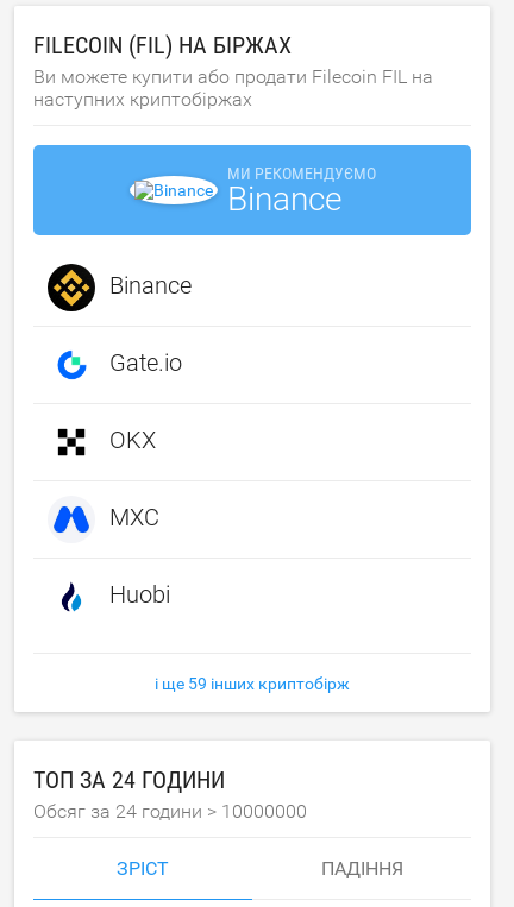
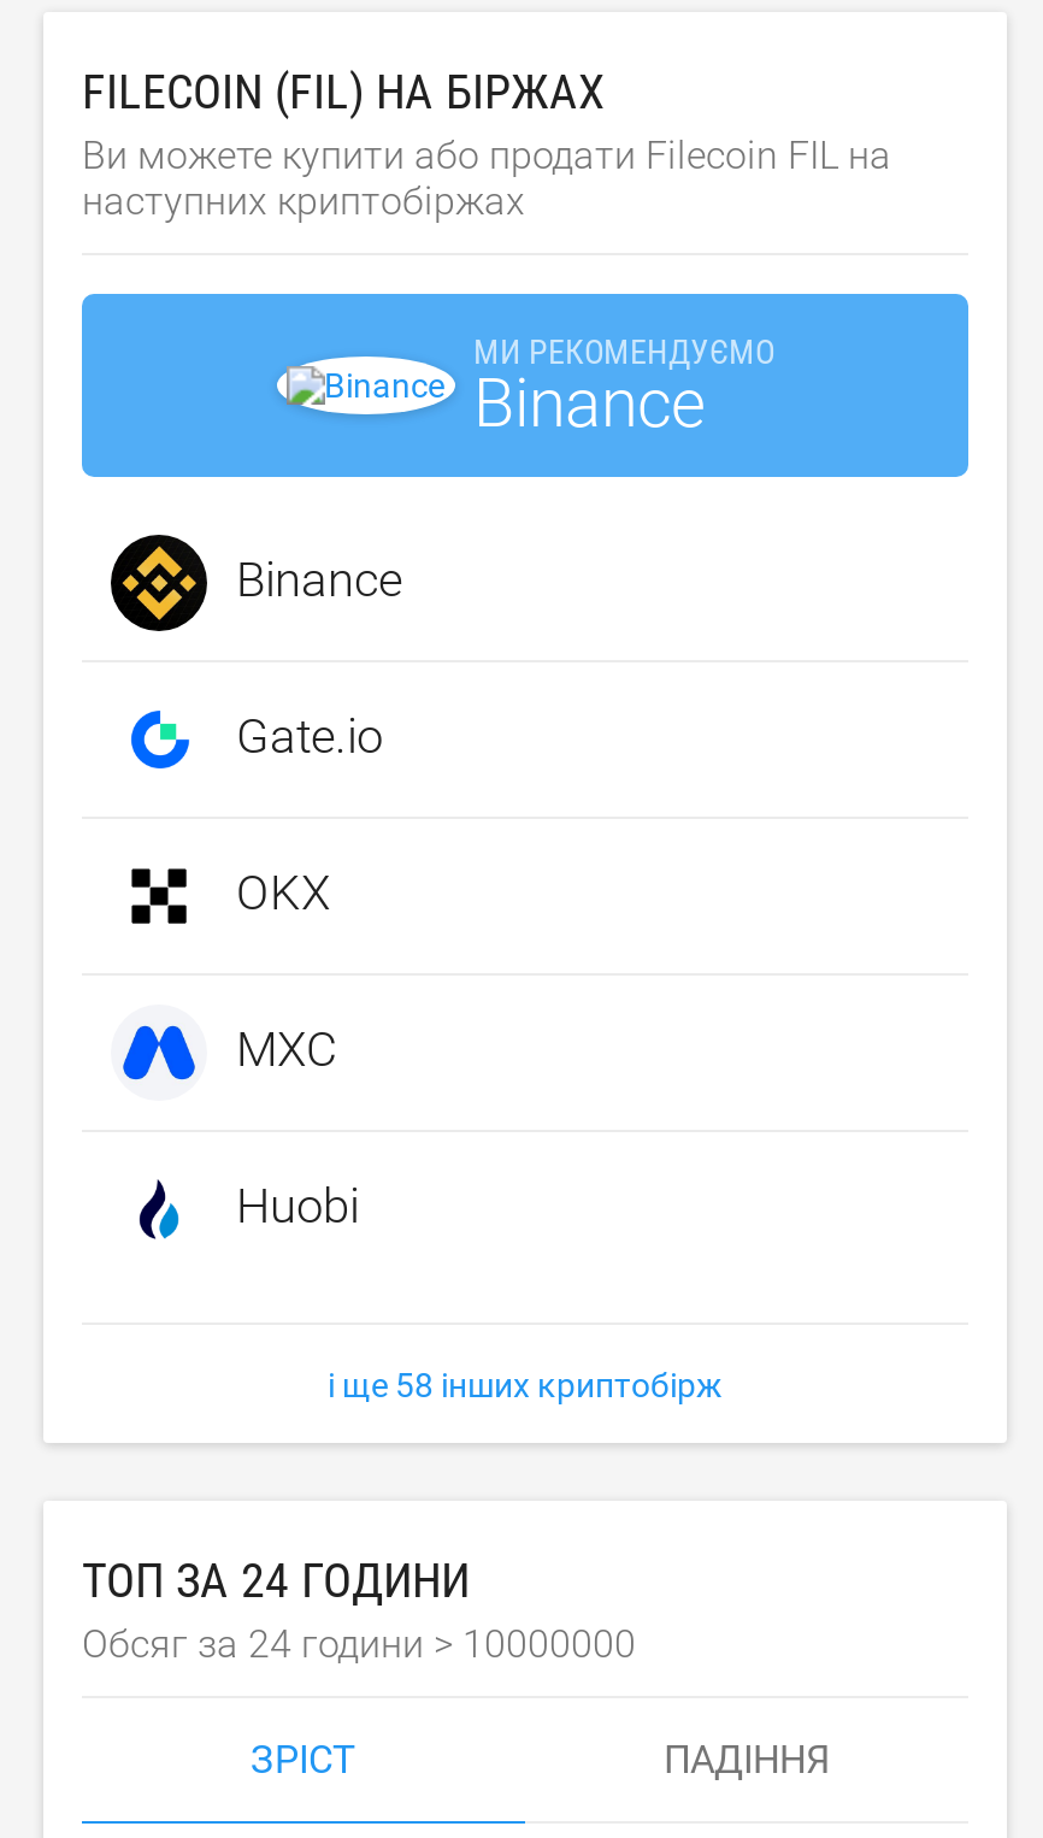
- і ще 59 інших криптобірж
+ і ще 58 інших криптобірж
